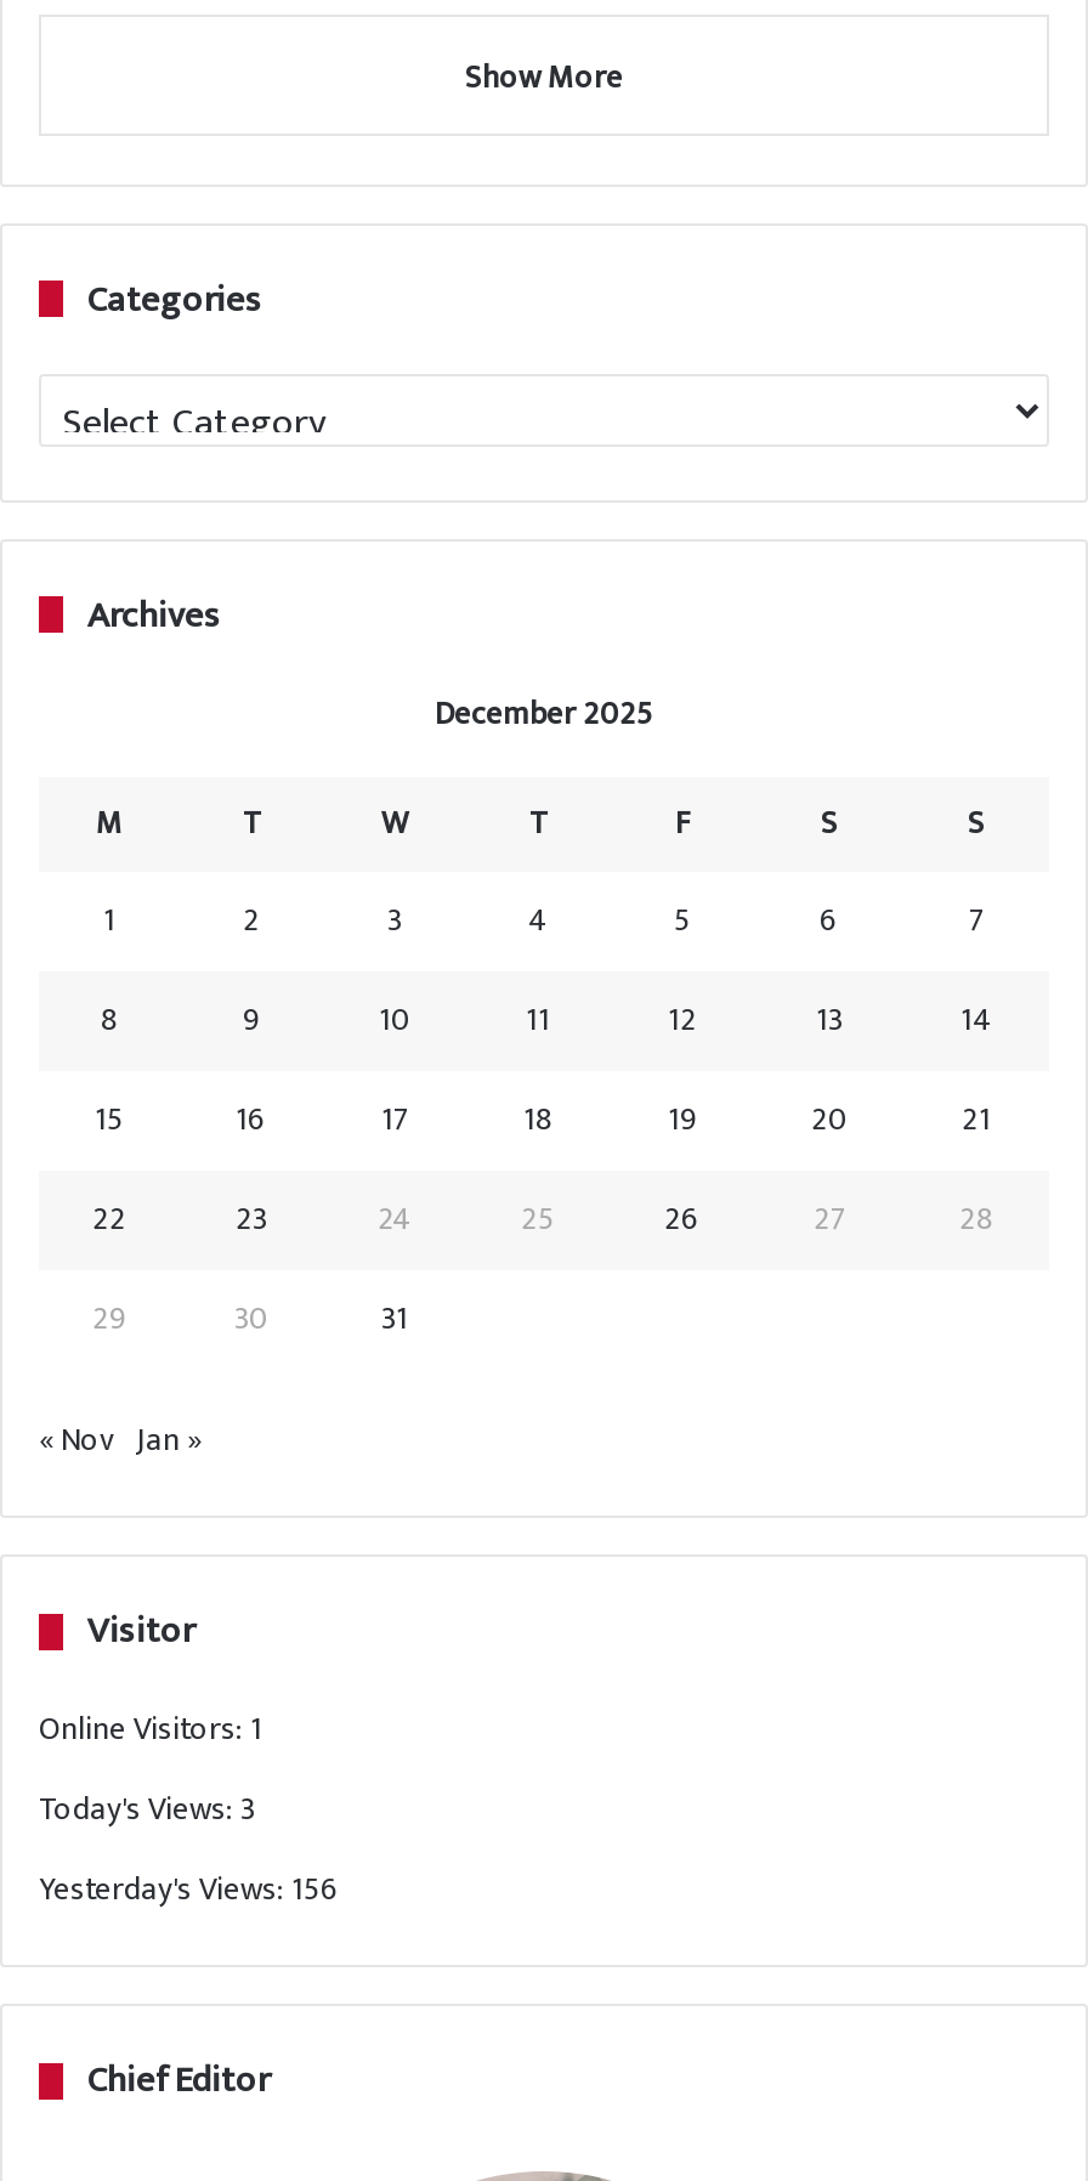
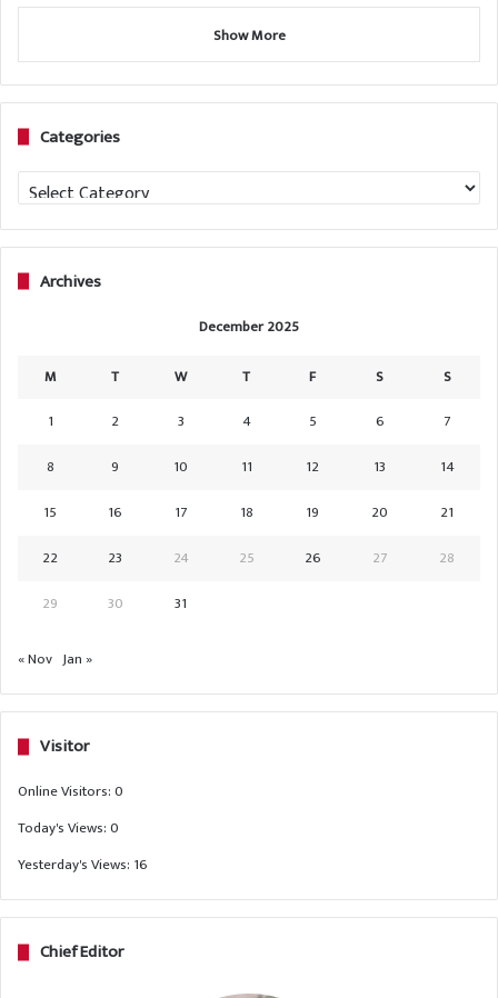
- Online Visitors: 1
+ Online Visitors: 0

- Today's Views: 3
+ Today's Views: 0

- Yesterday's Views: 156
+ Yesterday's Views: 16
